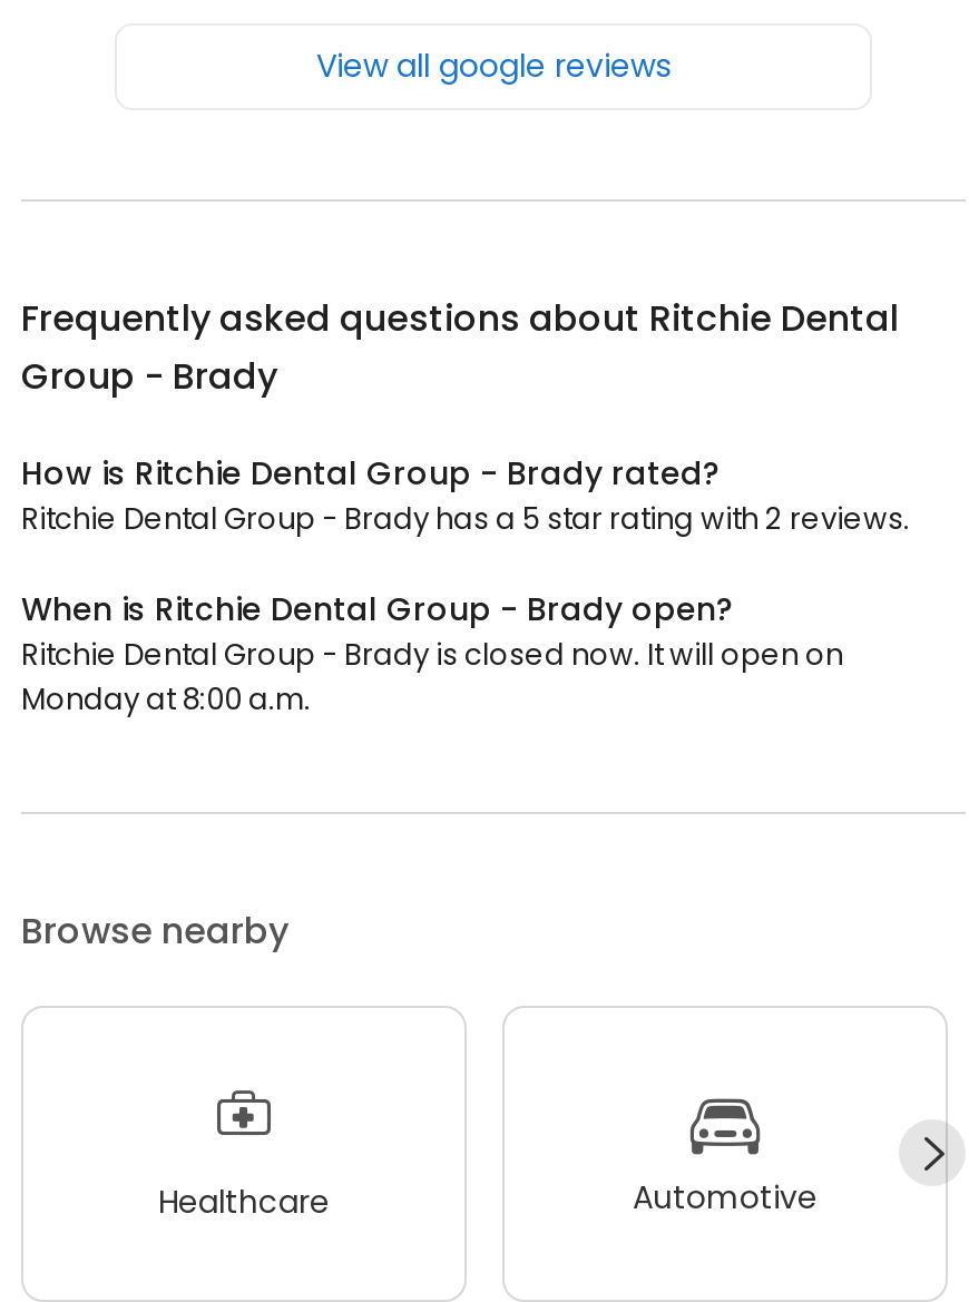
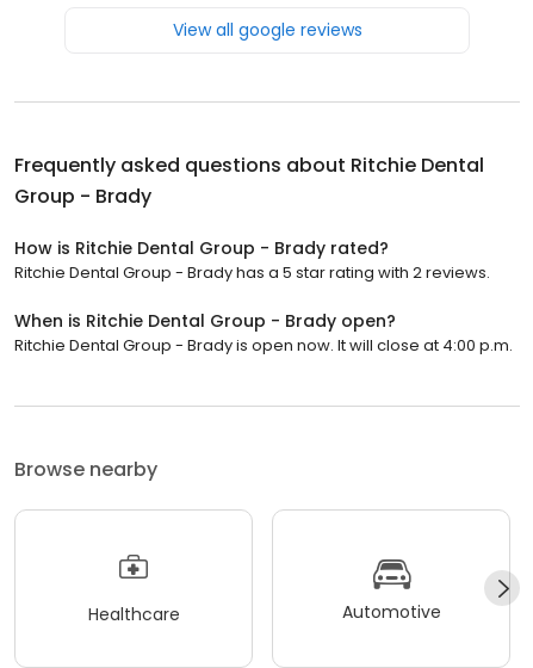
- Ritchie Dental Group - Brady is closed now. It will open on
- Monday at 8:00 a.m.
+ Ritchie Dental Group - Brady is open now. It will close at 4:00 p.m.
